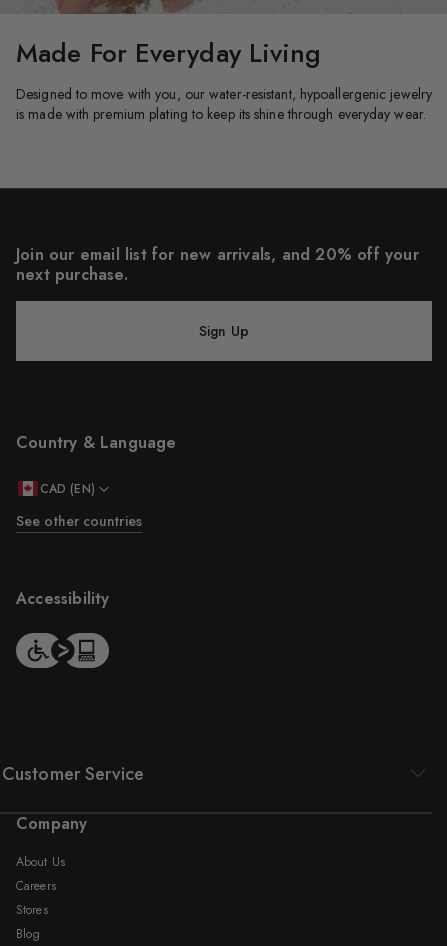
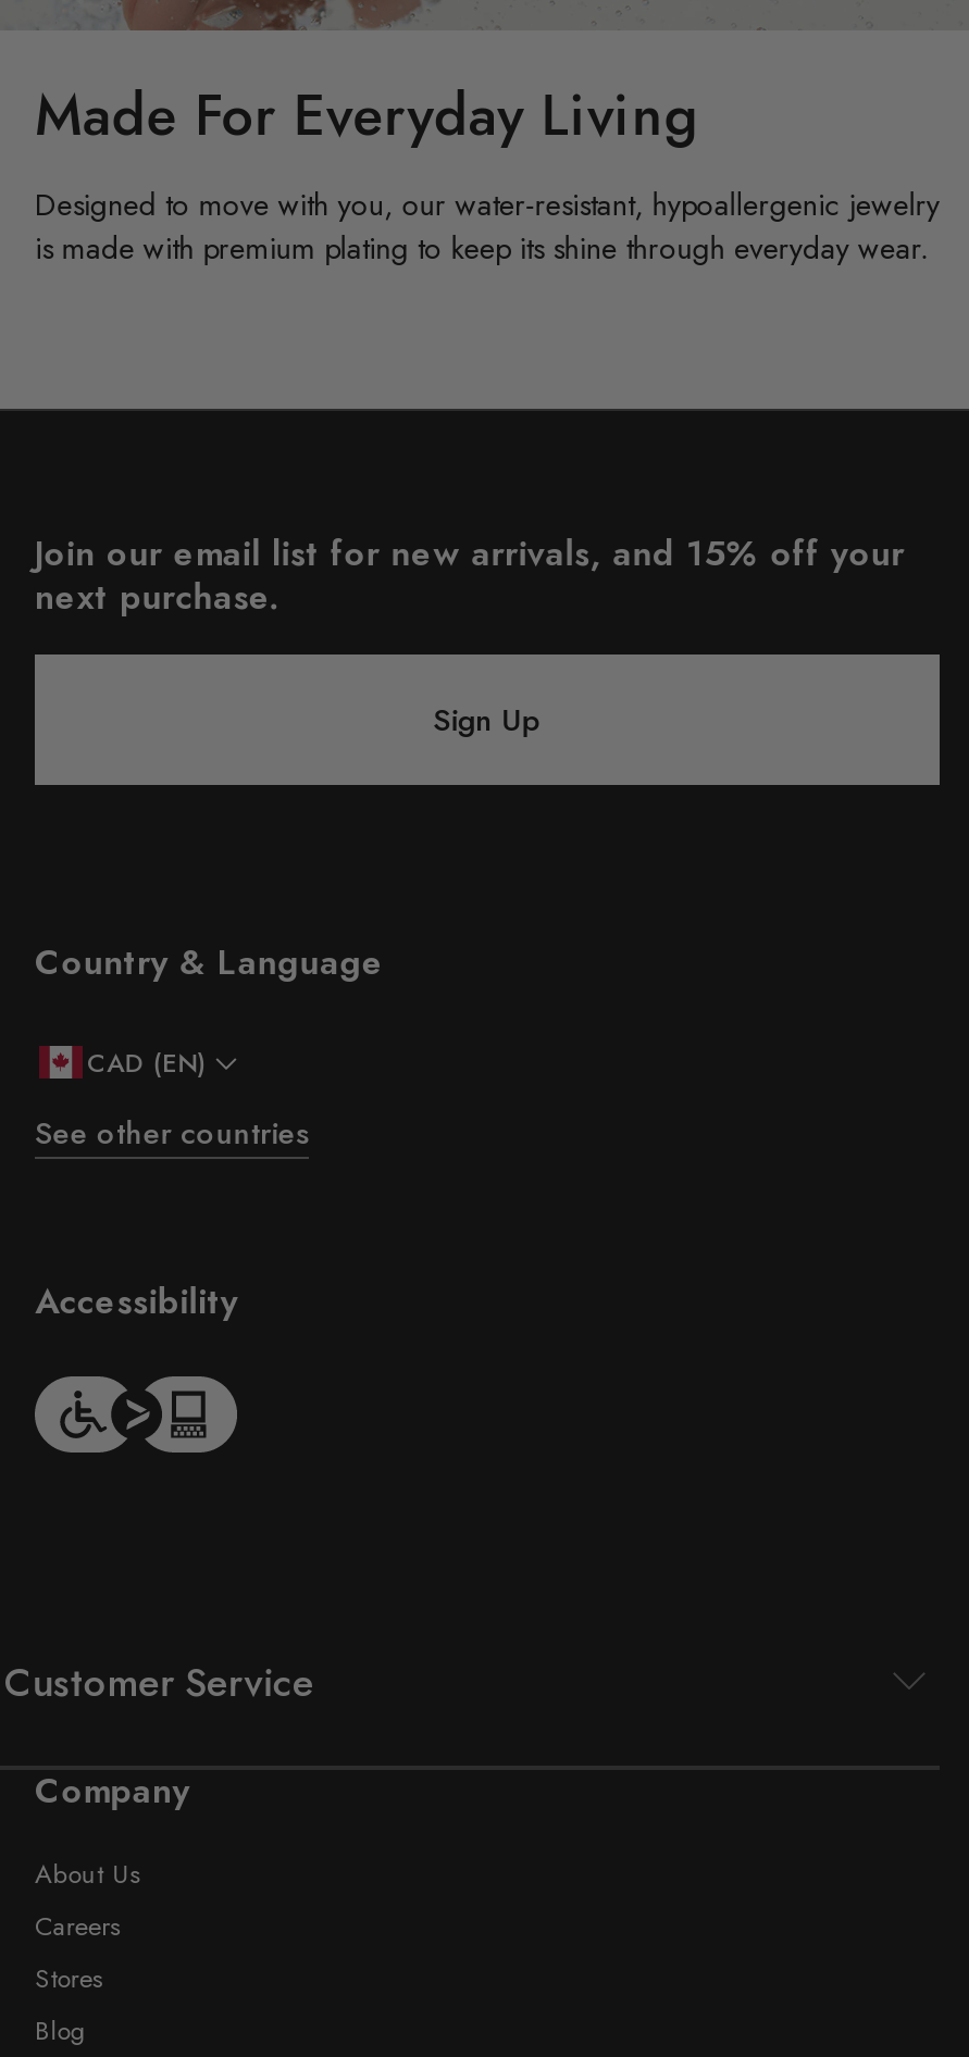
- Join our email list for new arrivals, and 20% off your
+ Join our email list for new arrivals, and 15% off your
